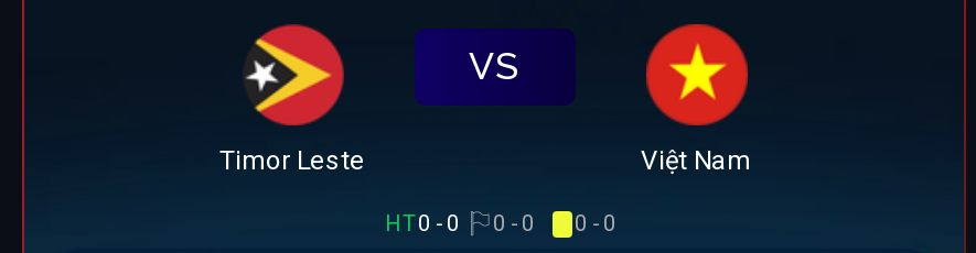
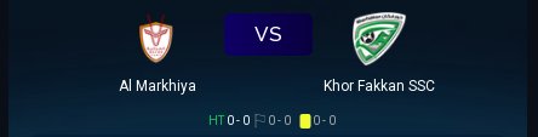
- [image]
- Timor Leste
+ [image]
+ Al Markhiya

- [image]
- Việt Nam
+ [image]
+ Khor Fakkan SSC
